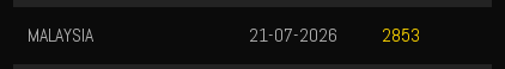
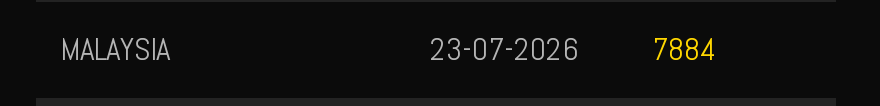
- 21-07-2026
+ 23-07-2026

- 2853
+ 7884
